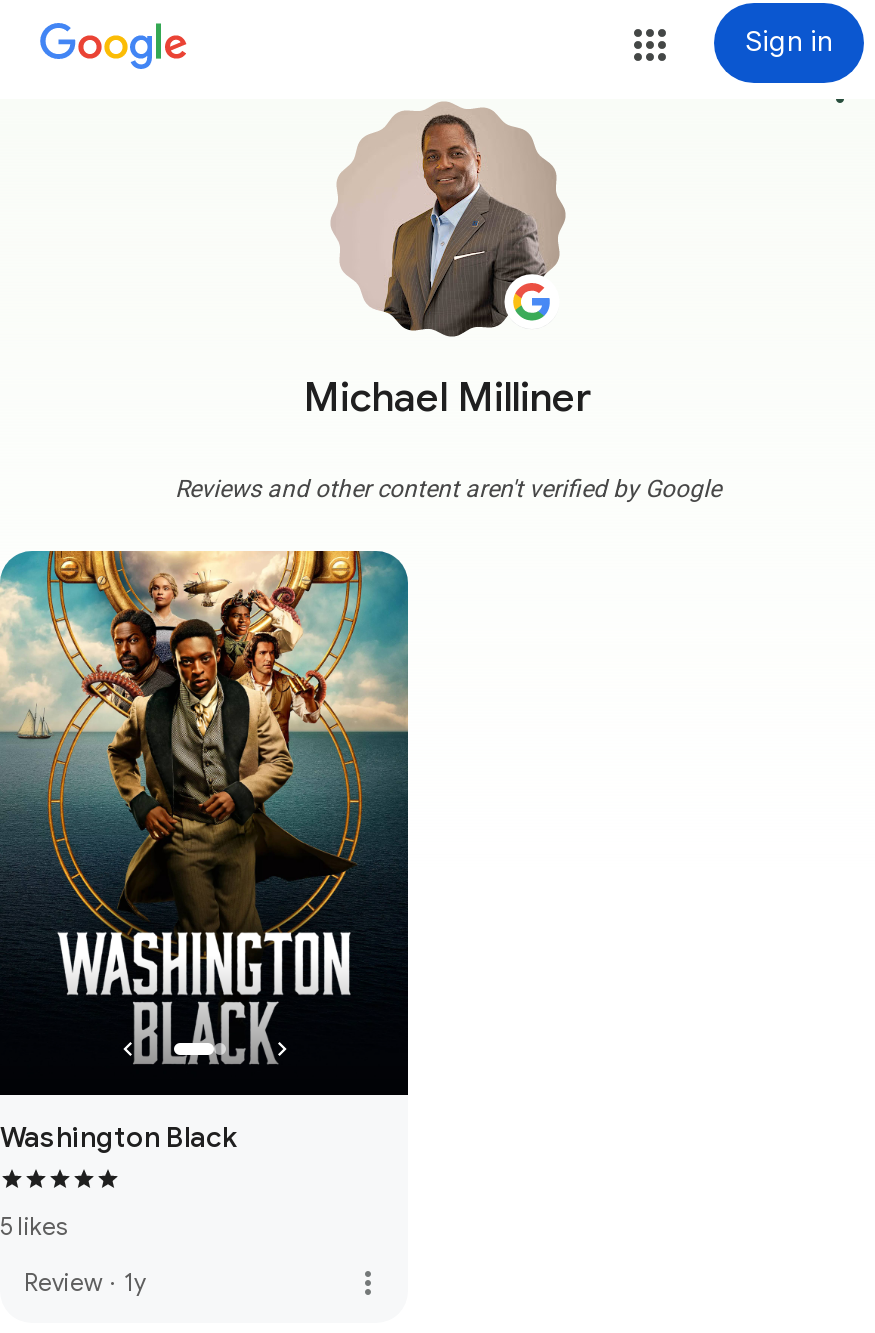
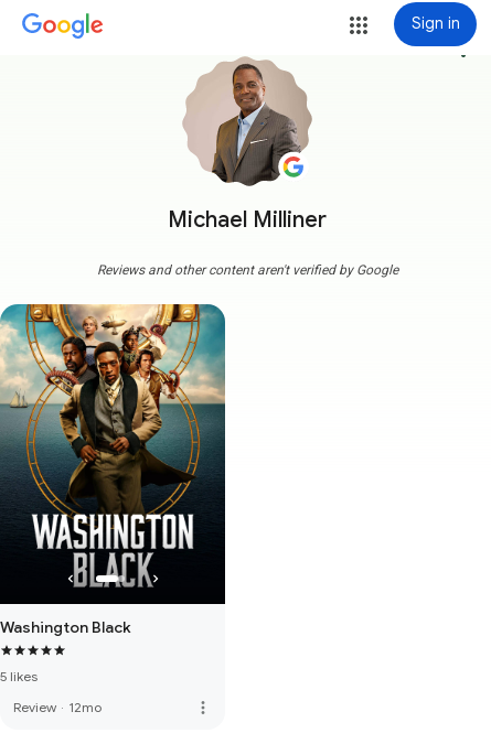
- Review · 1y
+ Review · 12mo
